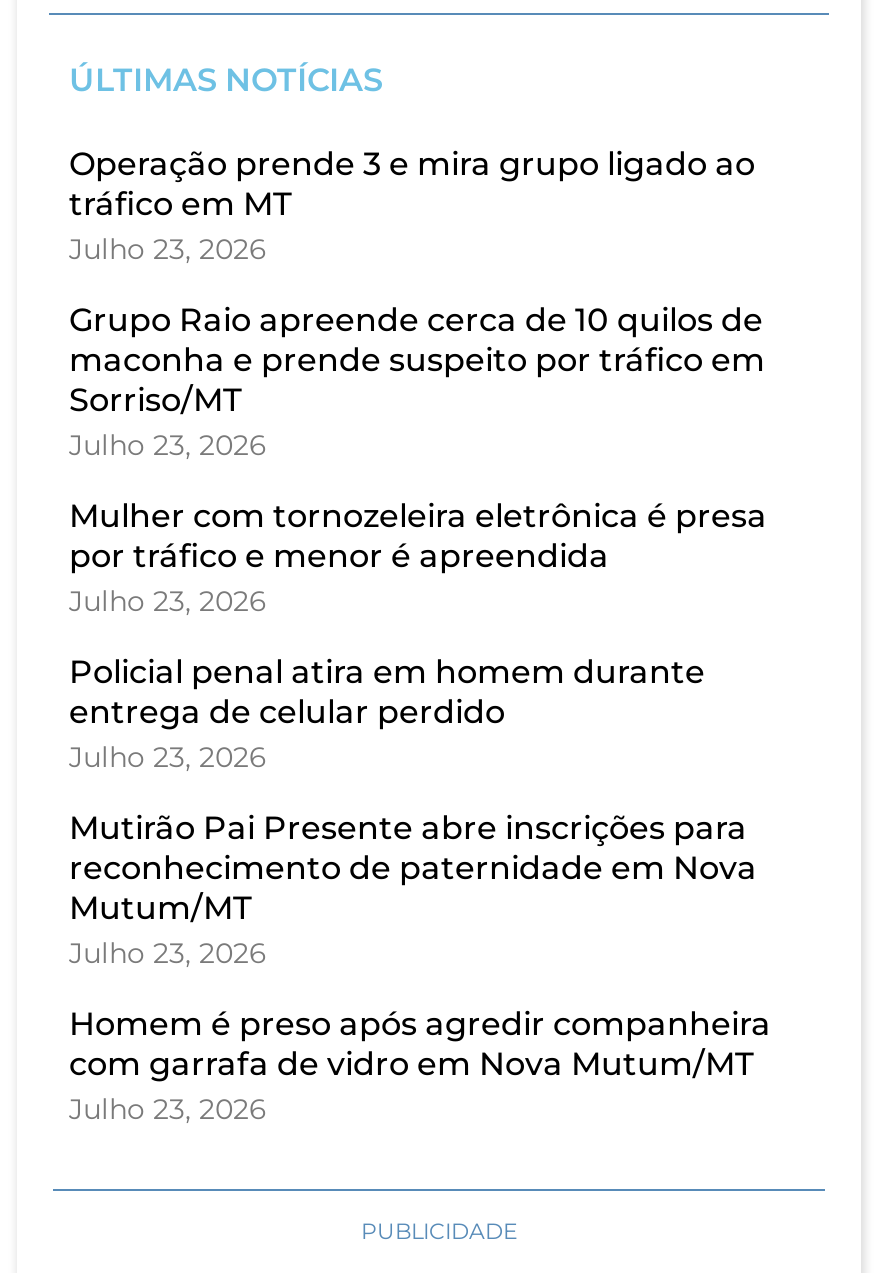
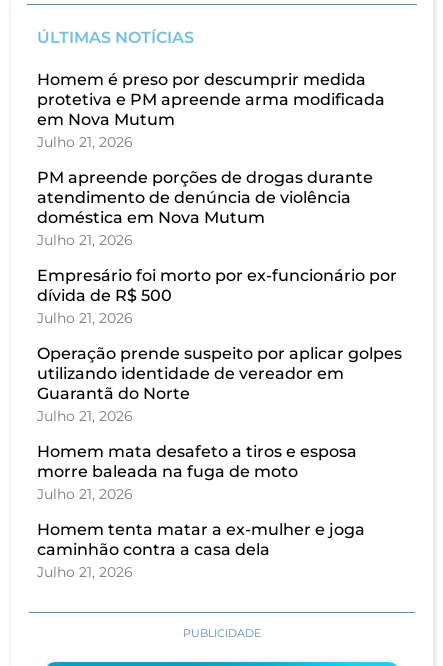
- Operação prende 3 e mira grupo ligado ao
- tráfico em MT
- Julho 23, 2026
+ Homem é preso por descumprir medida
+ protetiva e PM apreende arma modificada
+ em Nova Mutum
+ Julho 21, 2026

- Grupo Raio apreende cerca de 10 quilos de
- maconha e prende suspeito por tráfico em
- Sorriso/MT
- Julho 23, 2026
+ PM apreende porções de drogas durante
+ atendimento de denúncia de violência
+ doméstica em Nova Mutum
+ Julho 21, 2026

- Mulher com tornozeleira eletrônica é presa
- por tráfico e menor é apreendida
- Julho 23, 2026
+ Empresário foi morto por ex-funcionário por
+ dívida de R$ 500
+ Julho 21, 2026

- Policial penal atira em homem durante
- entrega de celular perdido
- Julho 23, 2026
+ Operação prende suspeito por aplicar golpes
+ utilizando identidade de vereador em
+ Guarantã do Norte
+ Julho 21, 2026

- Mutirão Pai Presente abre inscrições para
- reconhecimento de paternidade em Nova
- Mutum/MT
- Julho 23, 2026
+ Homem mata desafeto a tiros e esposa
+ morre baleada na fuga de moto
+ Julho 21, 2026

- Homem é preso após agredir companheira
- com garrafa de vidro em Nova Mutum/MT
- Julho 23, 2026
+ Homem tenta matar a ex-mulher e joga
+ caminhão contra a casa dela
+ Julho 21, 2026
